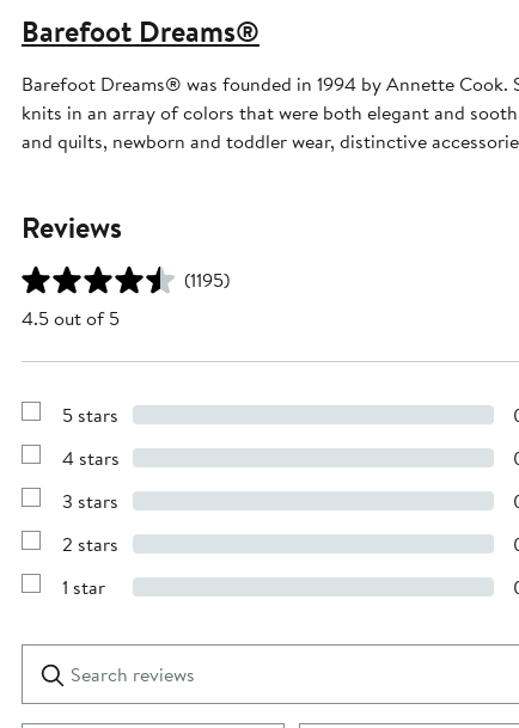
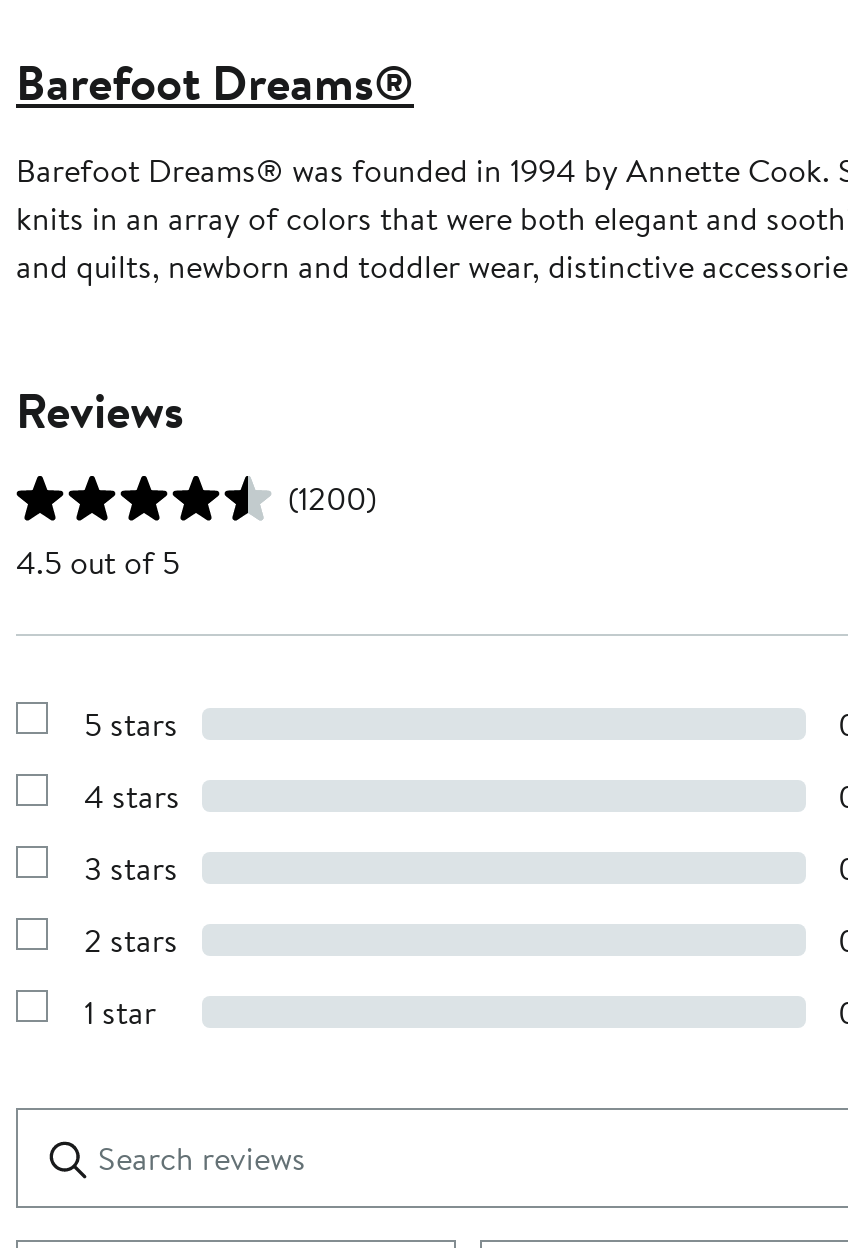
- (1195)
+ (1200)
